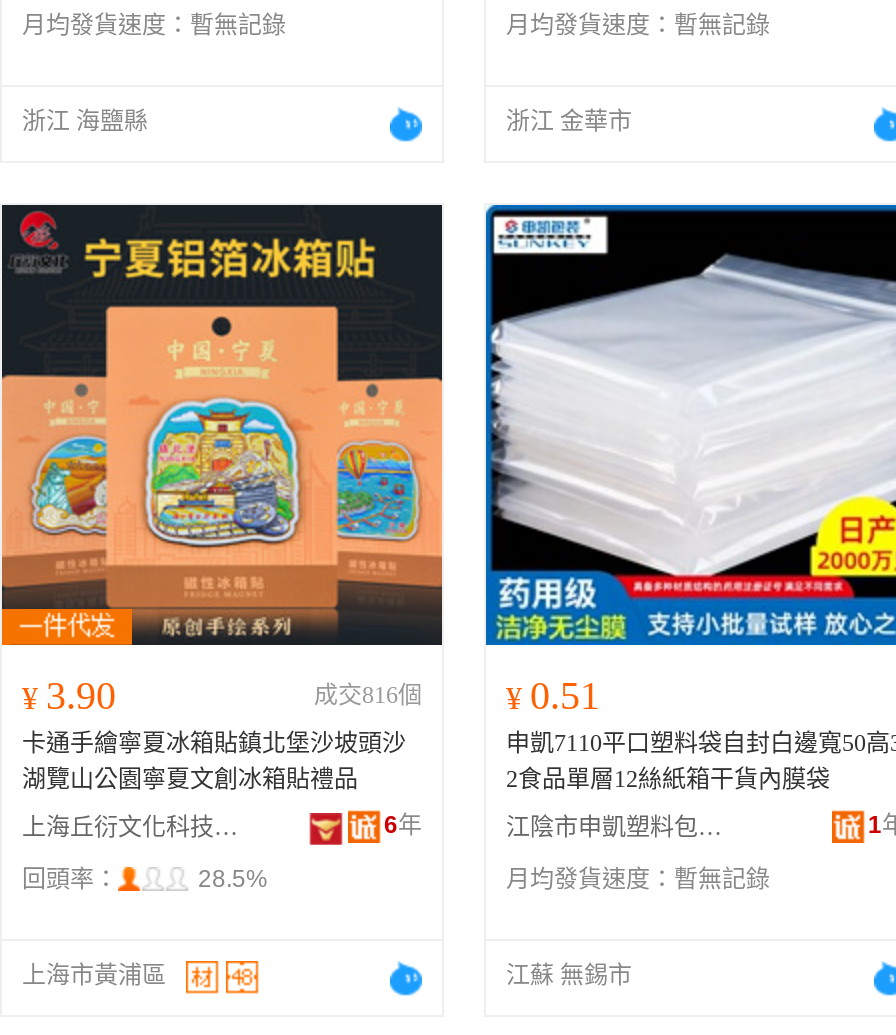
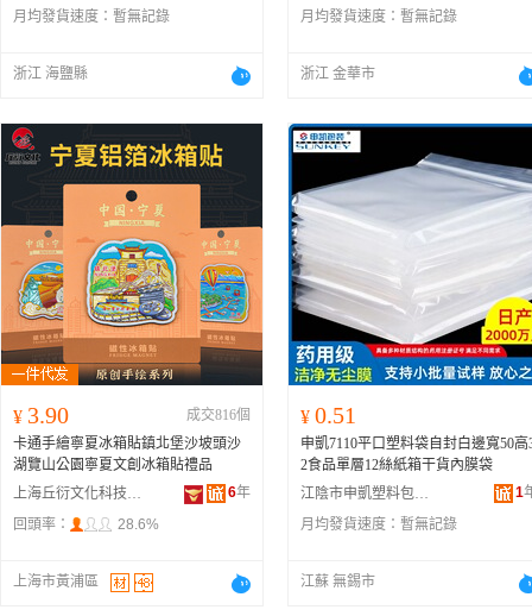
- 28.5%
+ 28.6%
